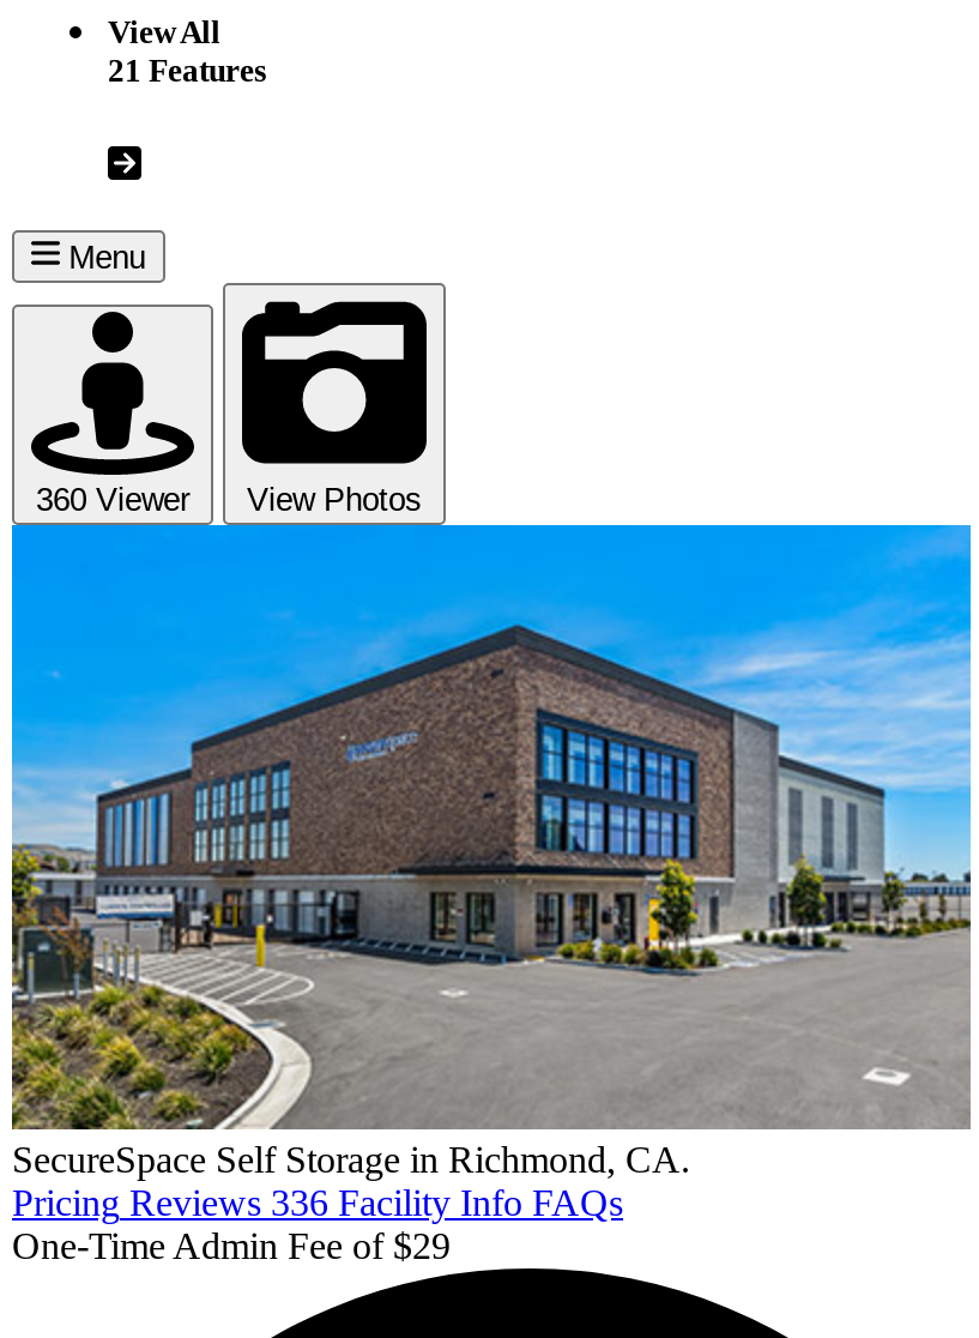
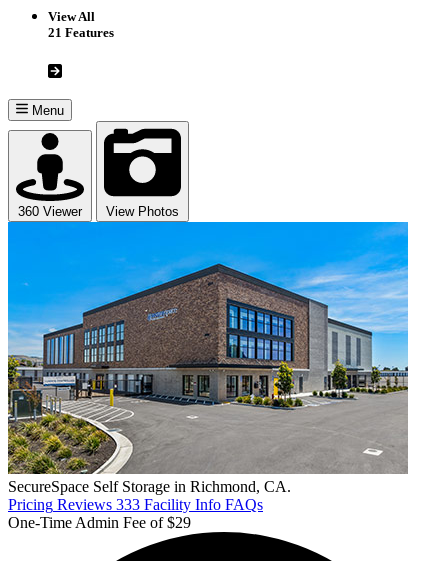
- Pricing Reviews 336 Facility Info FAQs
+ Pricing Reviews 333 Facility Info FAQs
